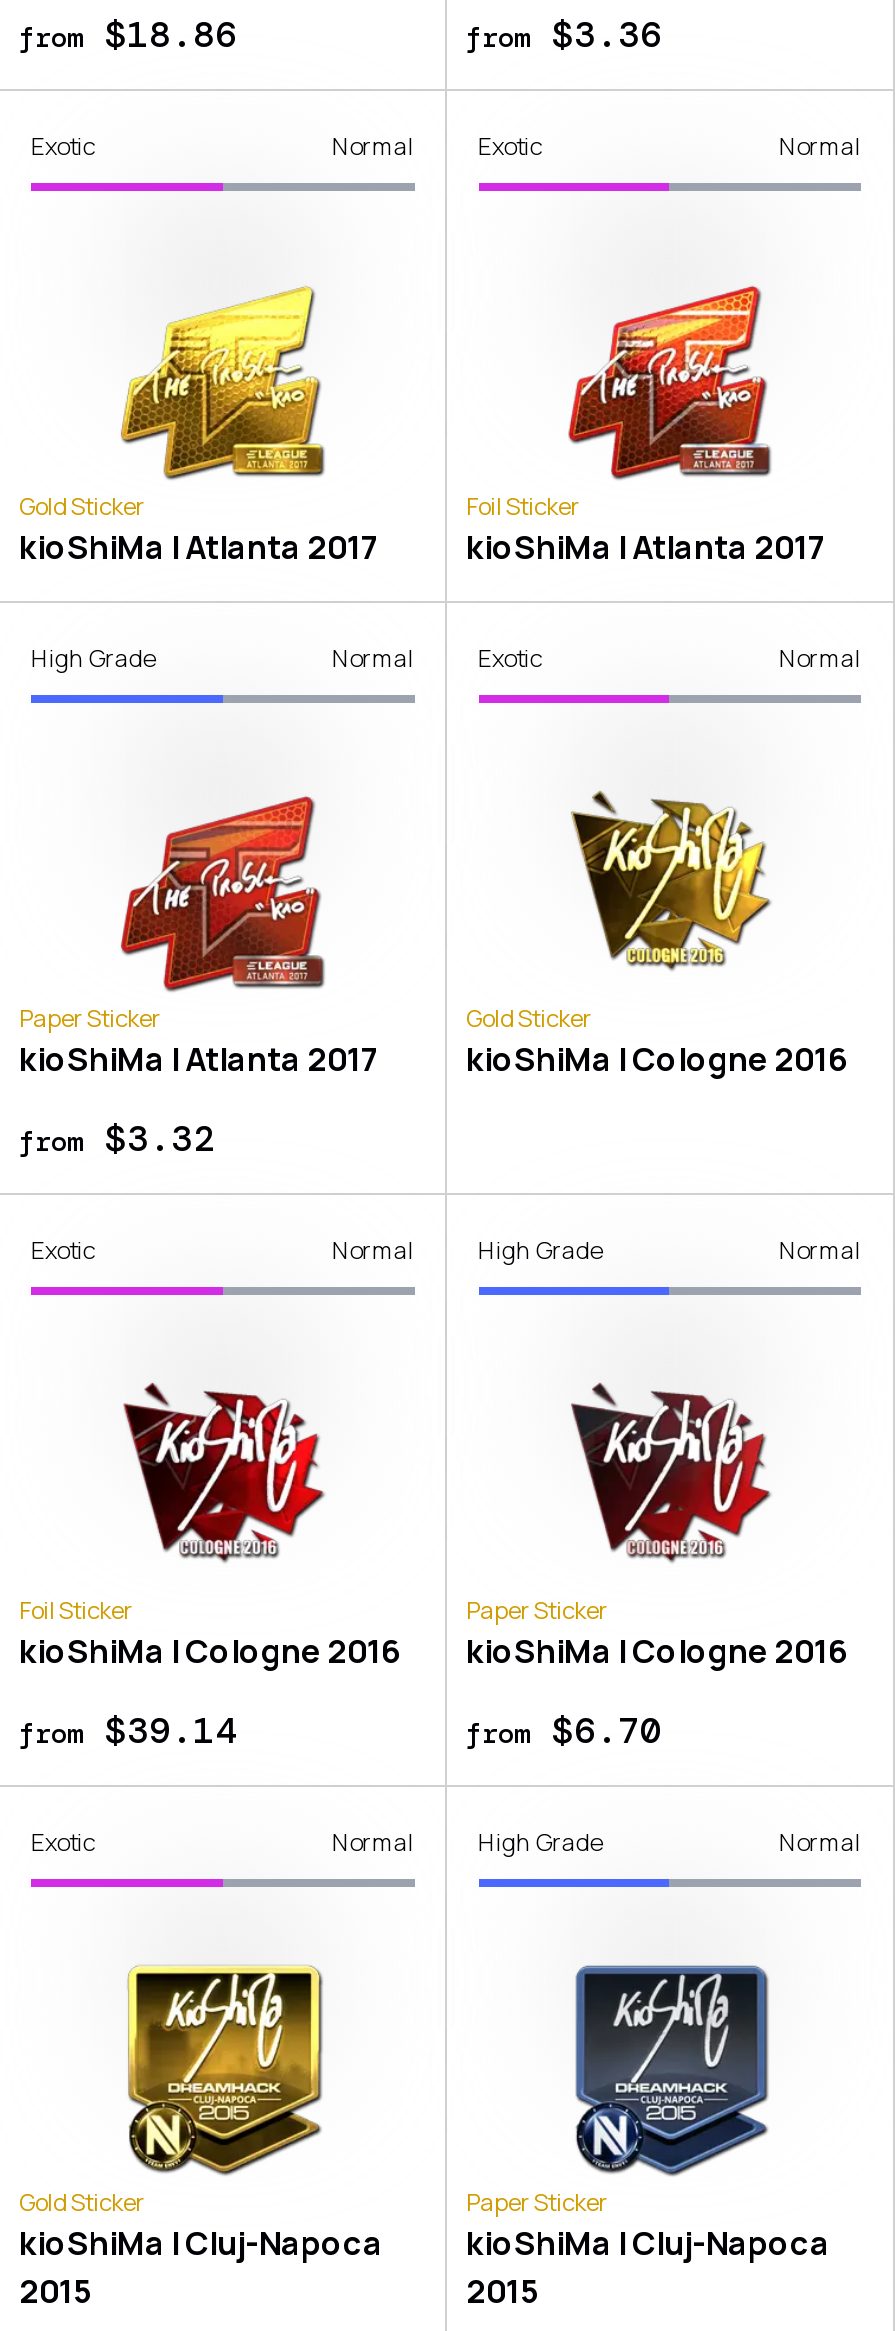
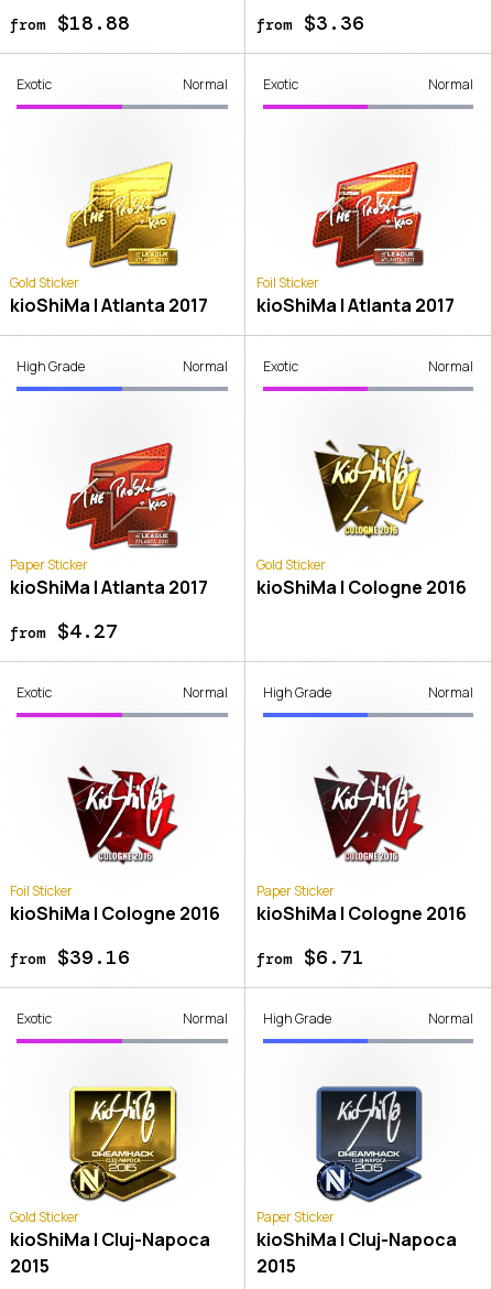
- from $18.86
+ from $18.88

- from $3.32
+ from $4.27

- from $39.14
+ from $39.16

- from $6.70
+ from $6.71
